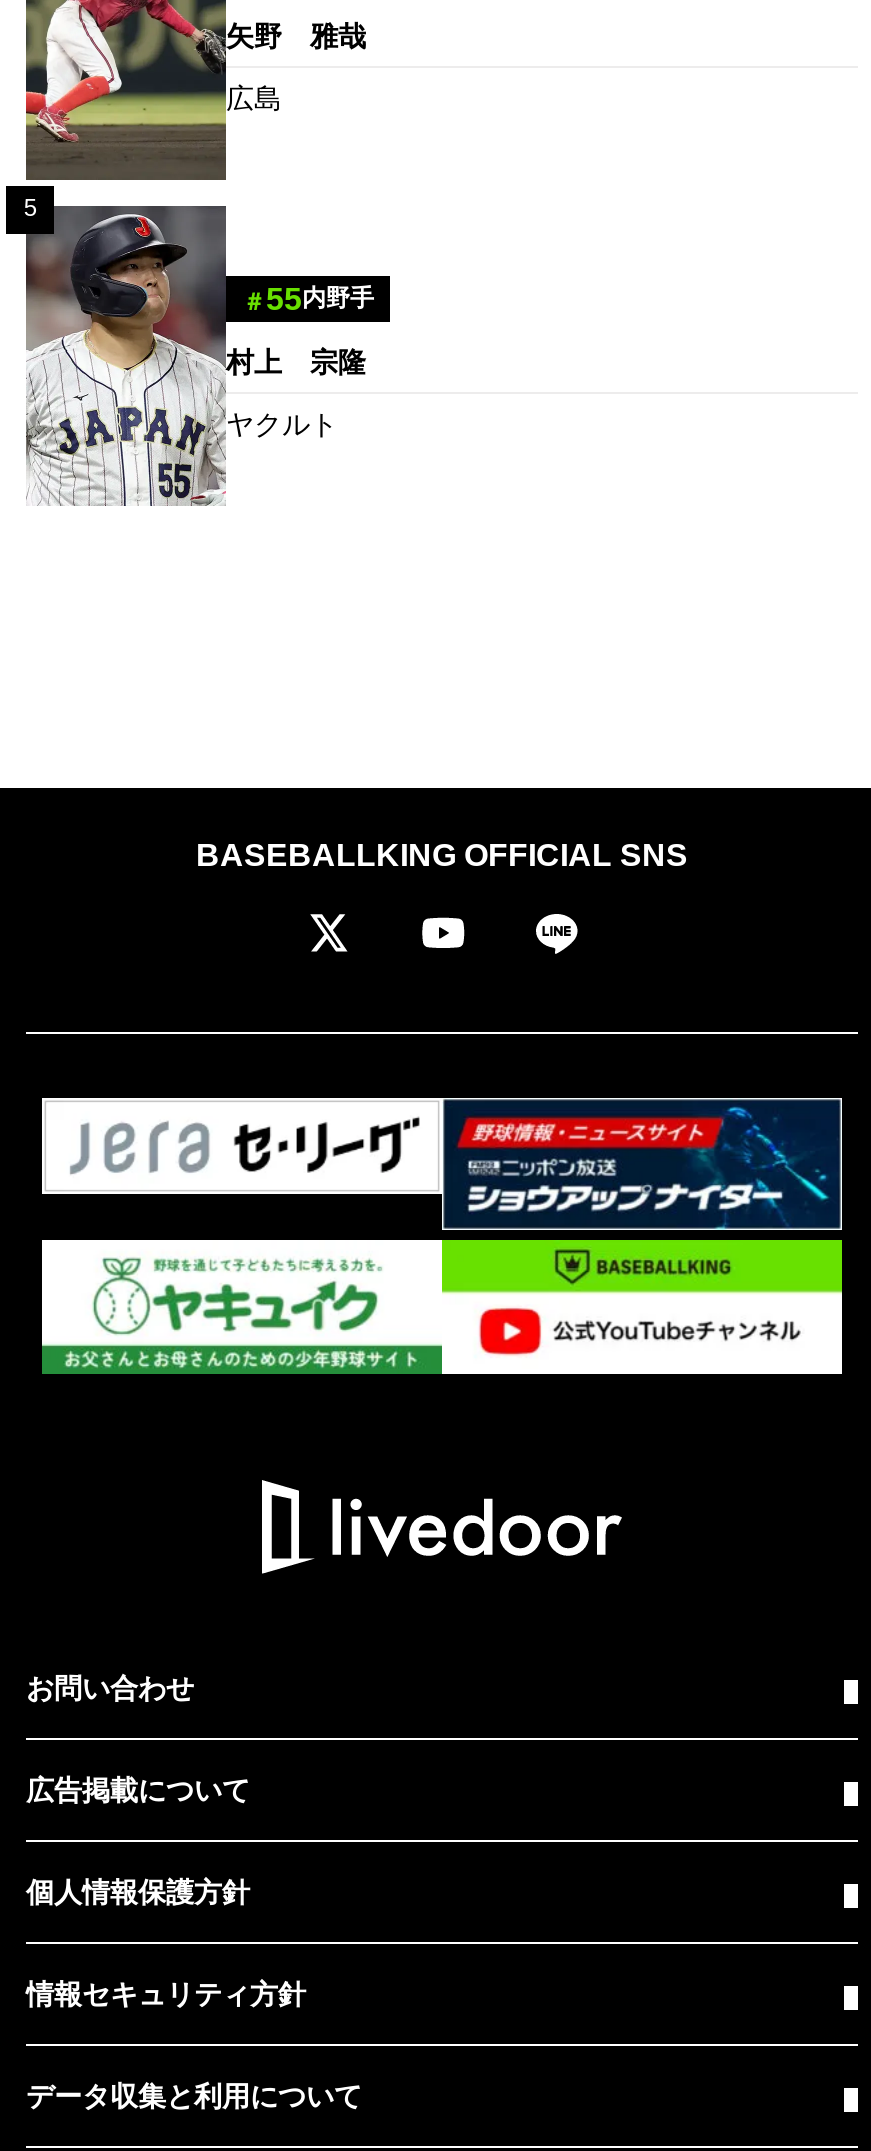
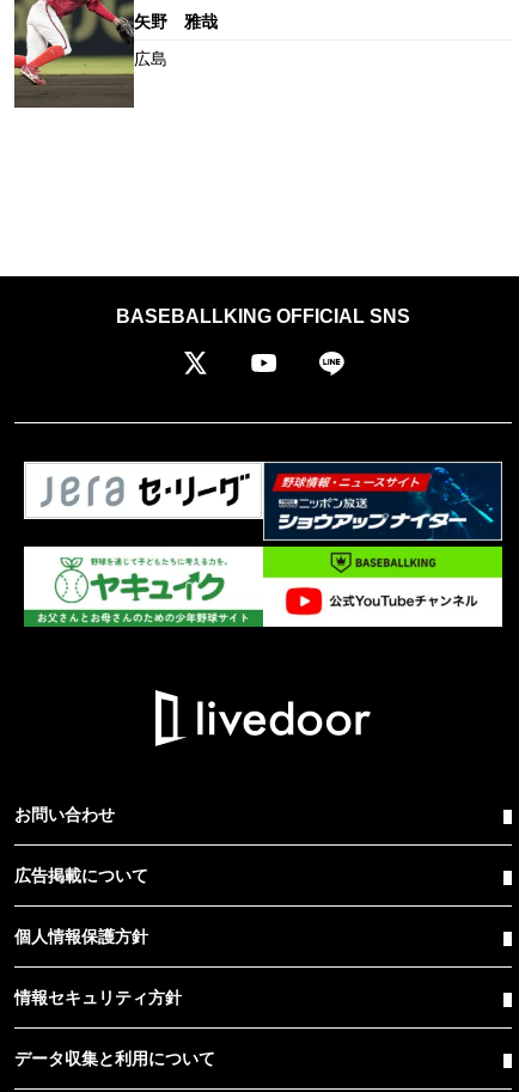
- [image]
- 5
- ＃55内野手
- 村上 宗隆
- ヤクルト
